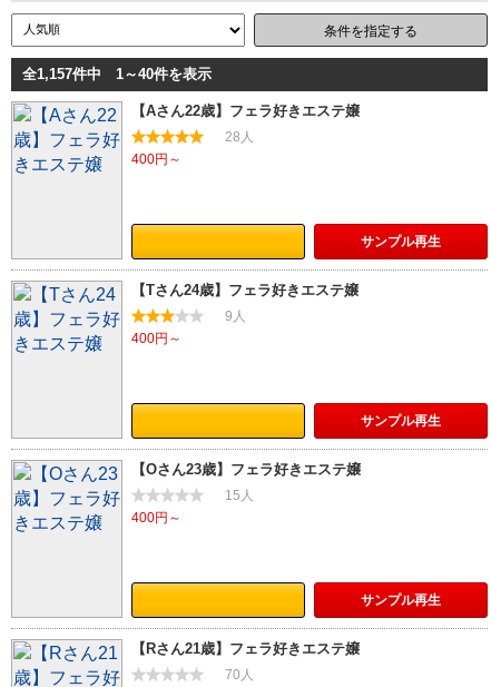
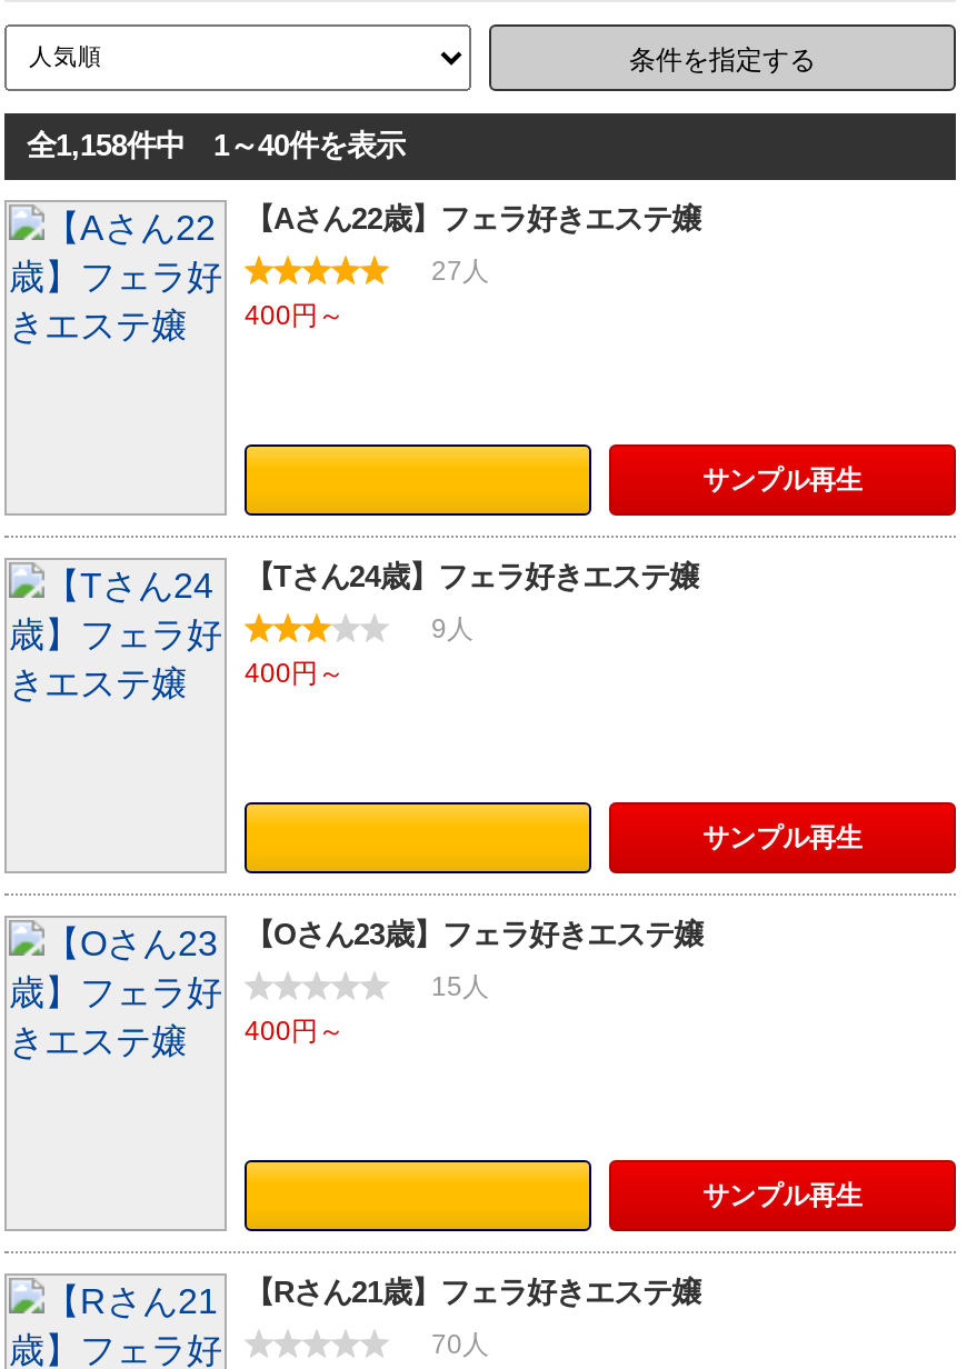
- 全1,157件中 1～40件を表示
+ 全1,158件中 1～40件を表示

- 28人
+ 27人
